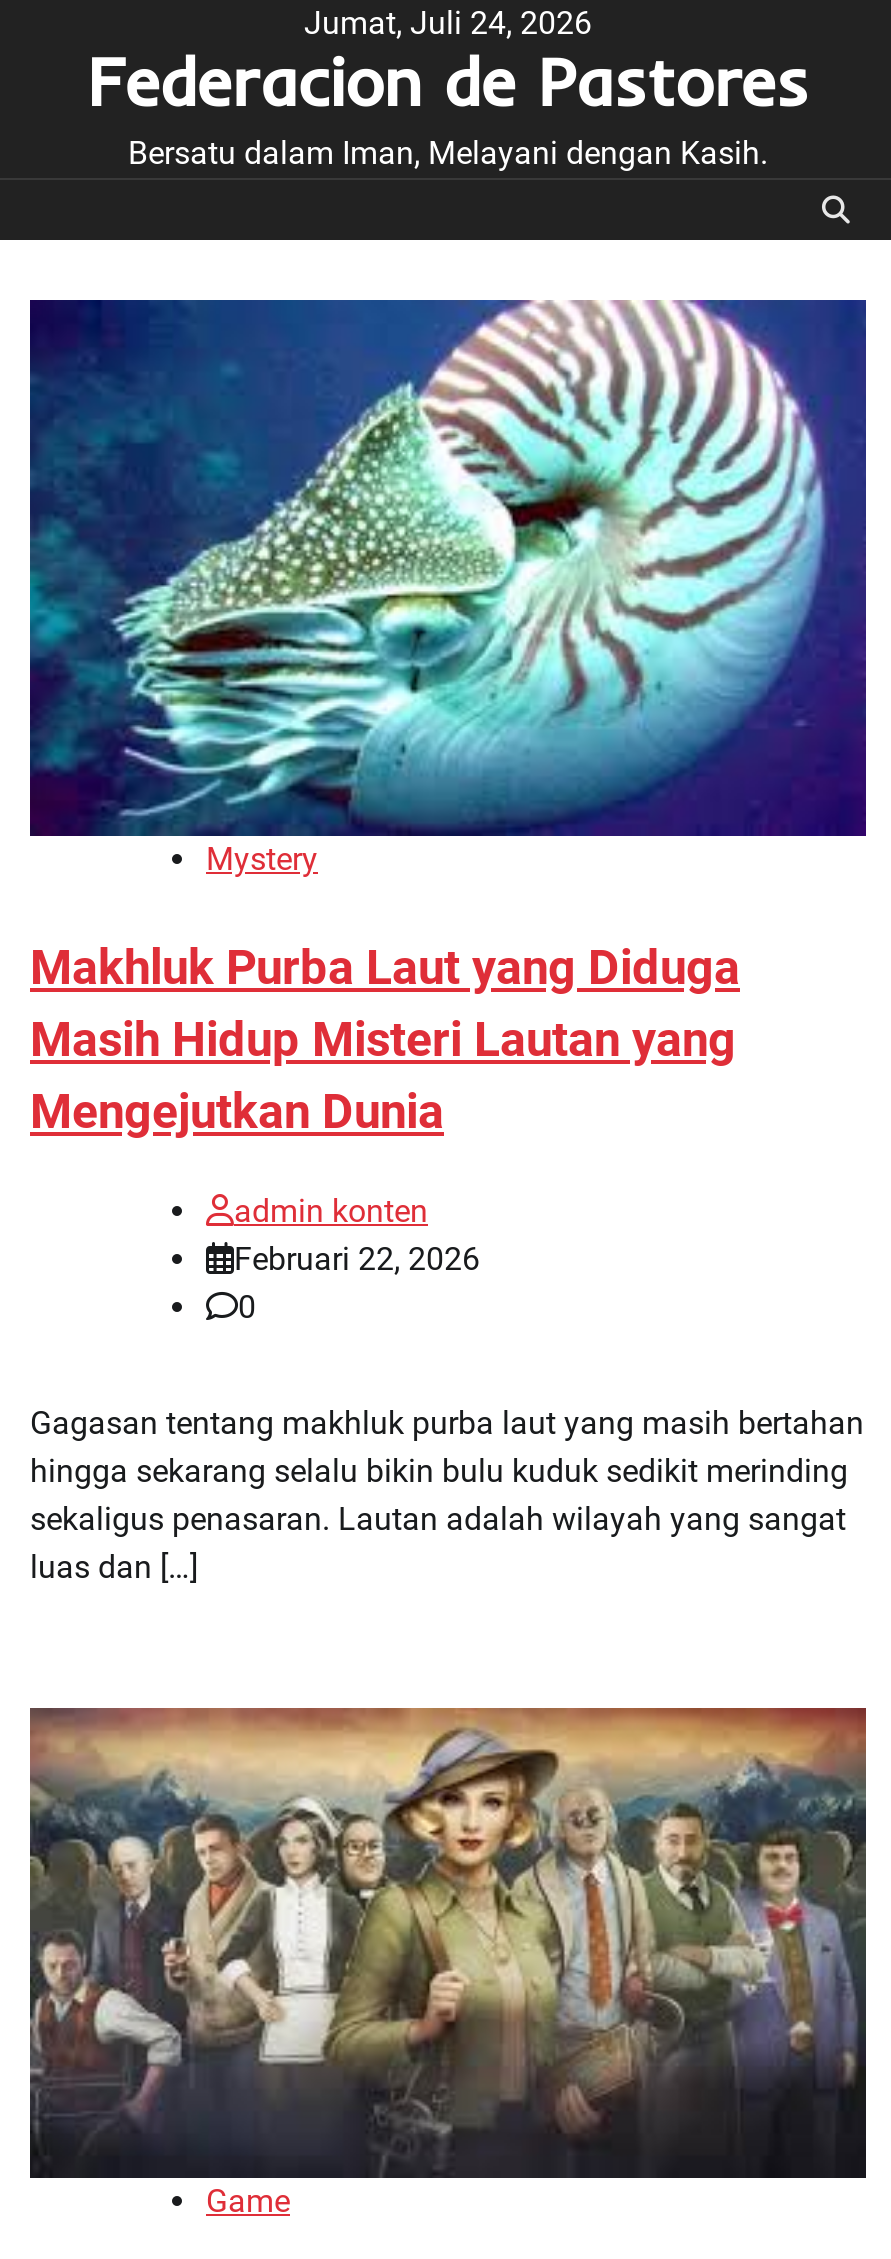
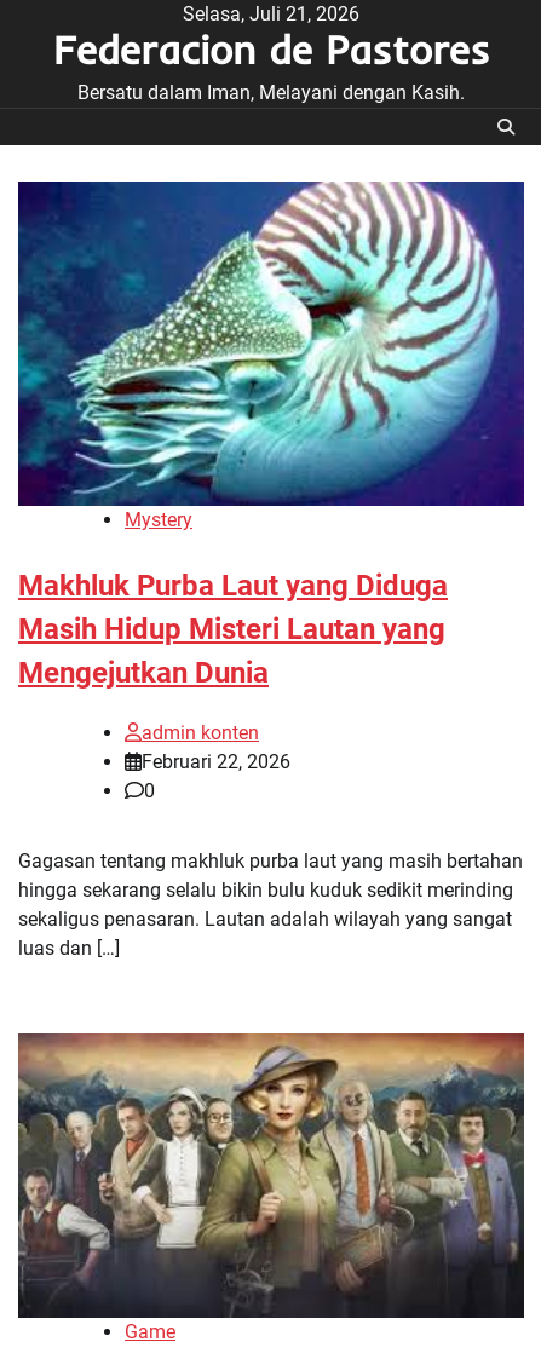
- Jumat, Juli 24, 2026
+ Selasa, Juli 21, 2026
